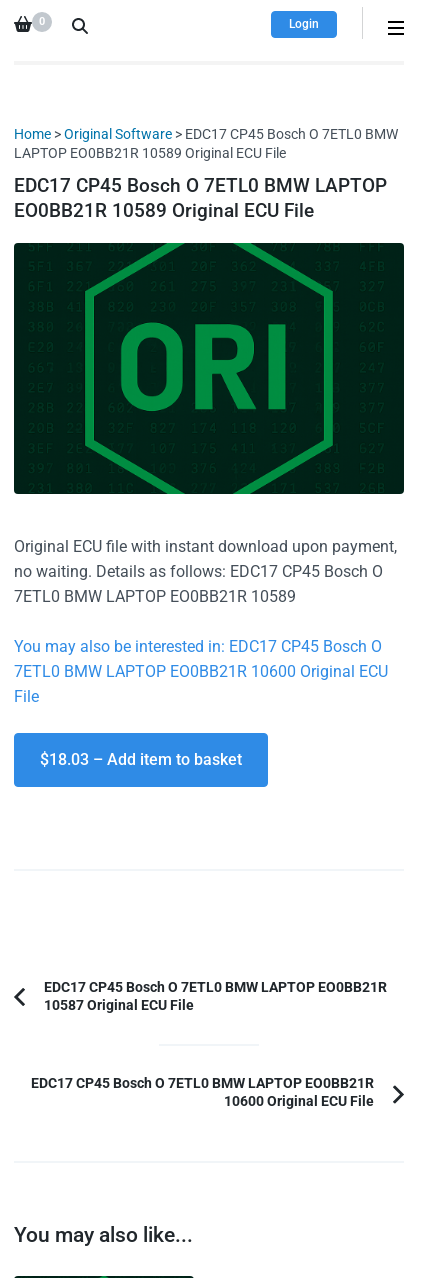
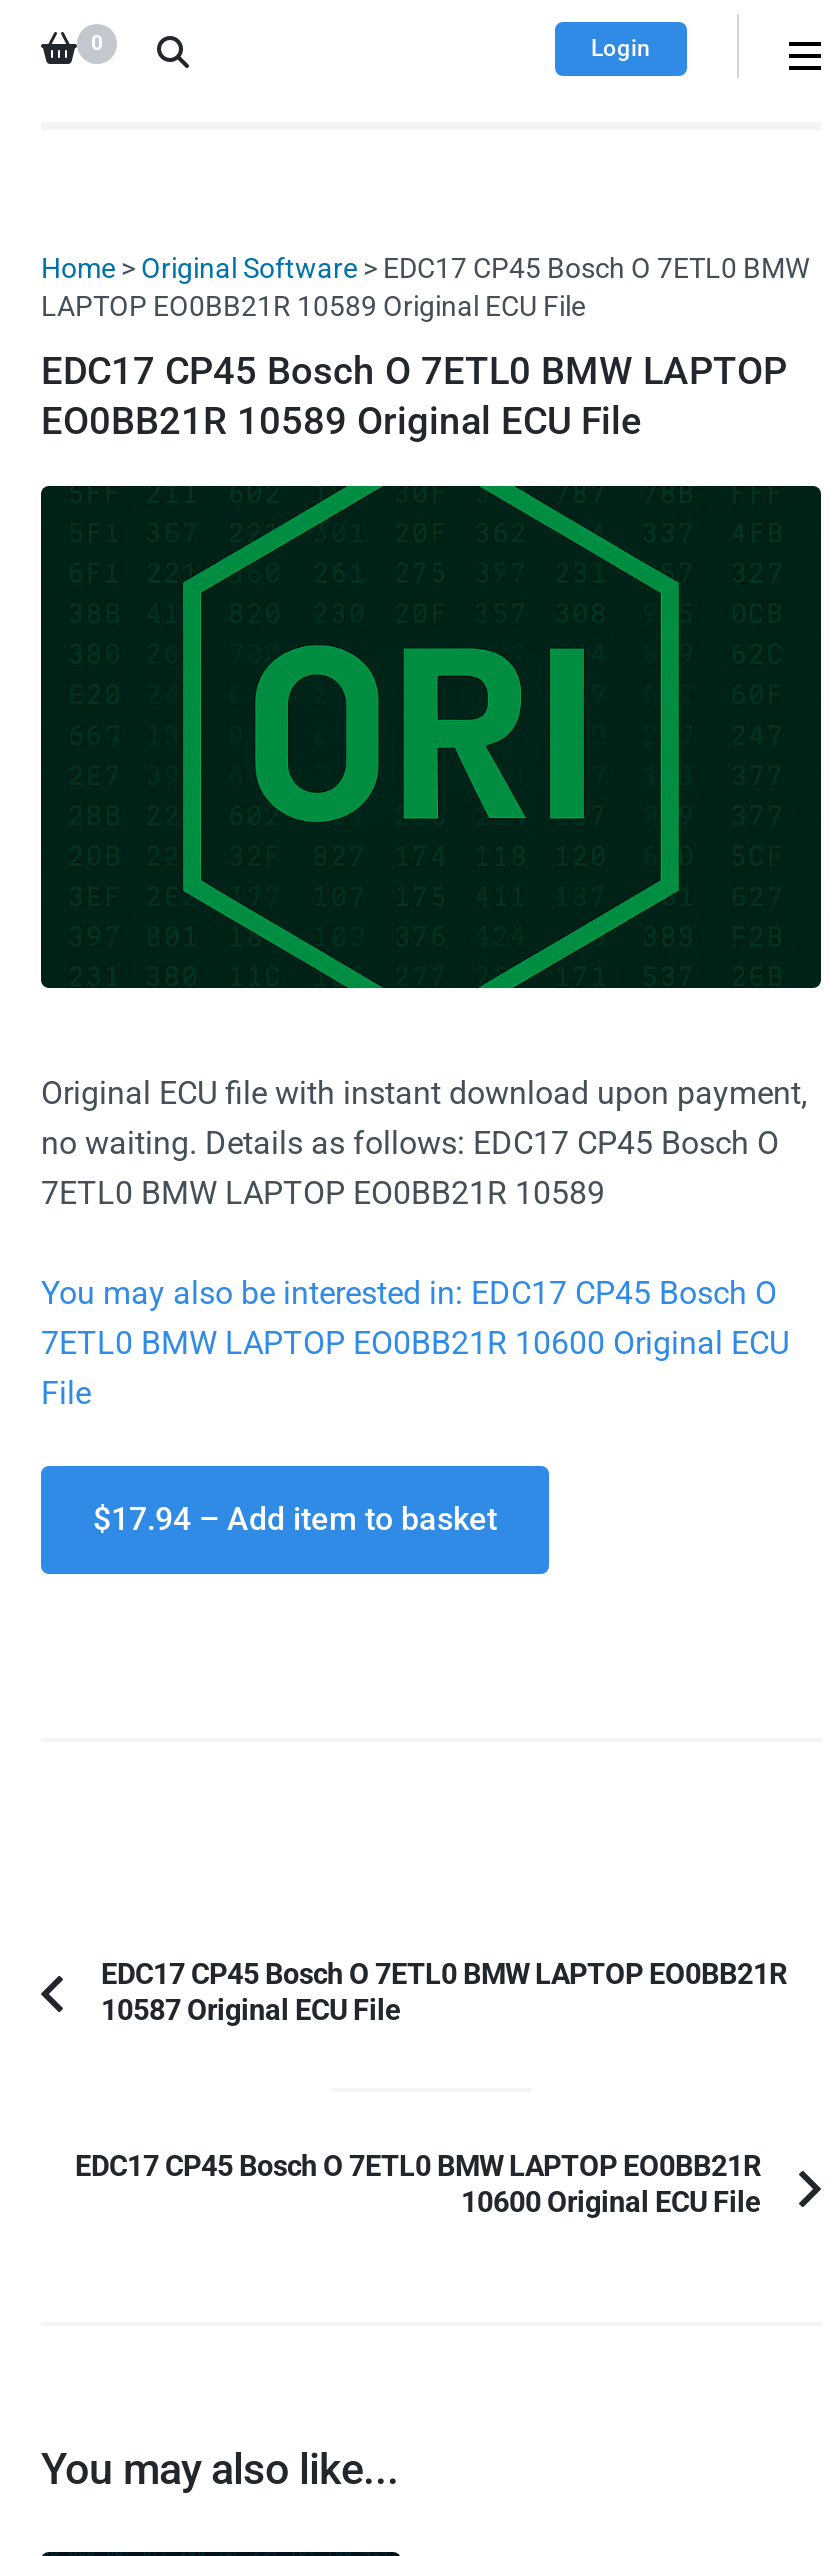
- $18.03 – Add item to basket
+ $17.94 – Add item to basket
